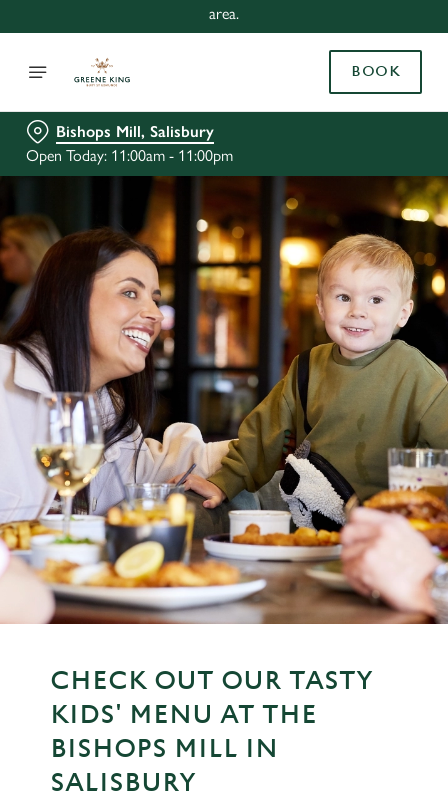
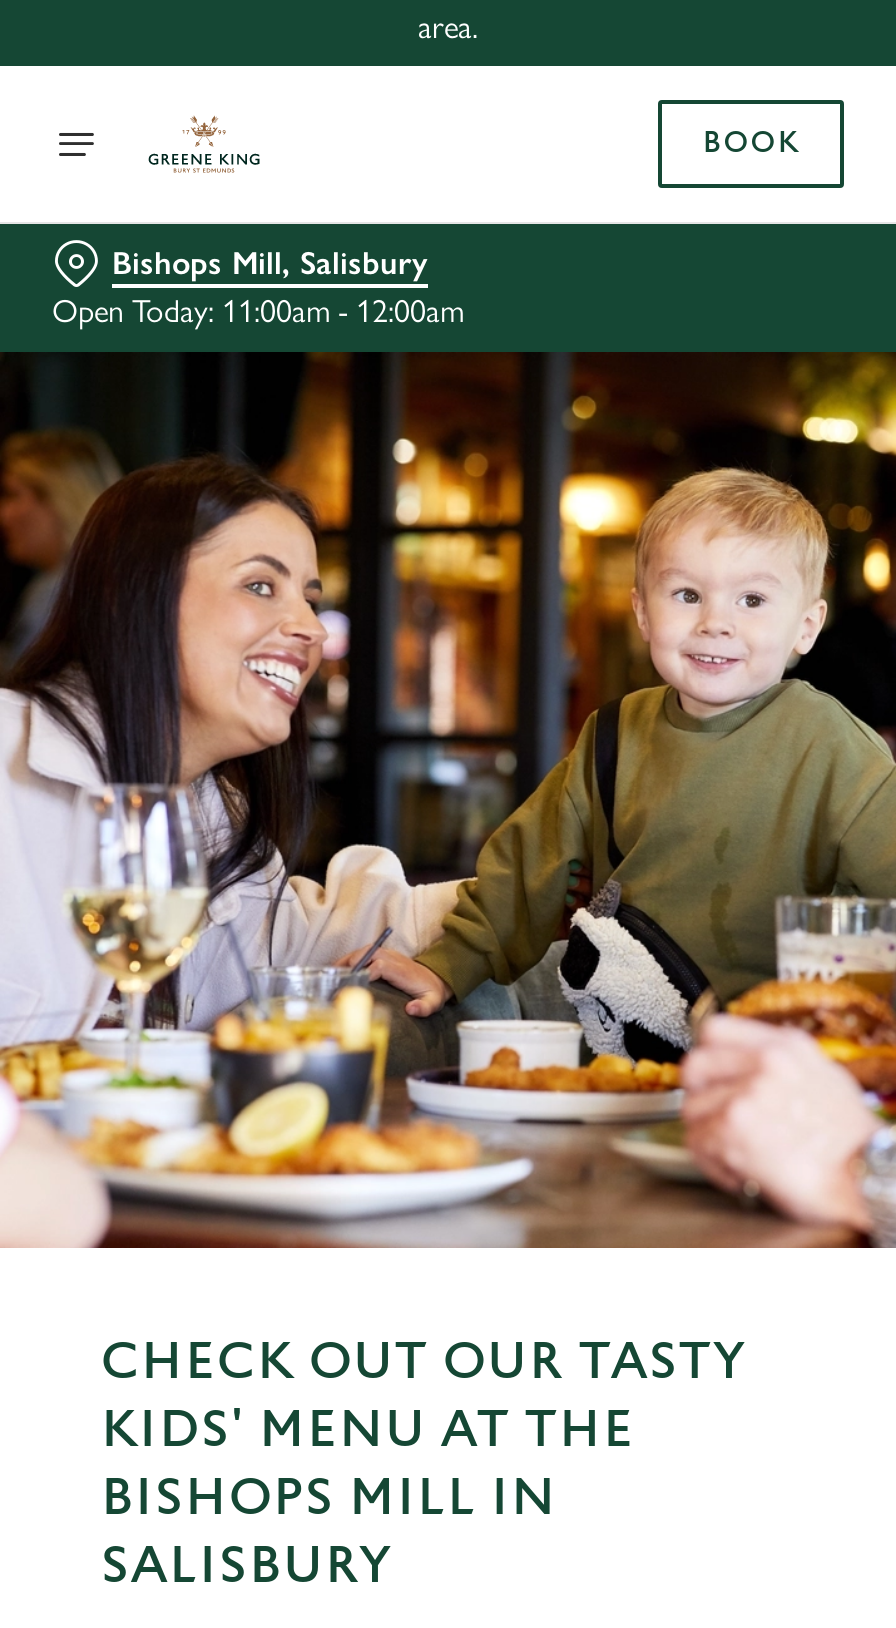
- Open Today: 11:00am - 11:00pm
+ Open Today: 11:00am - 12:00am
